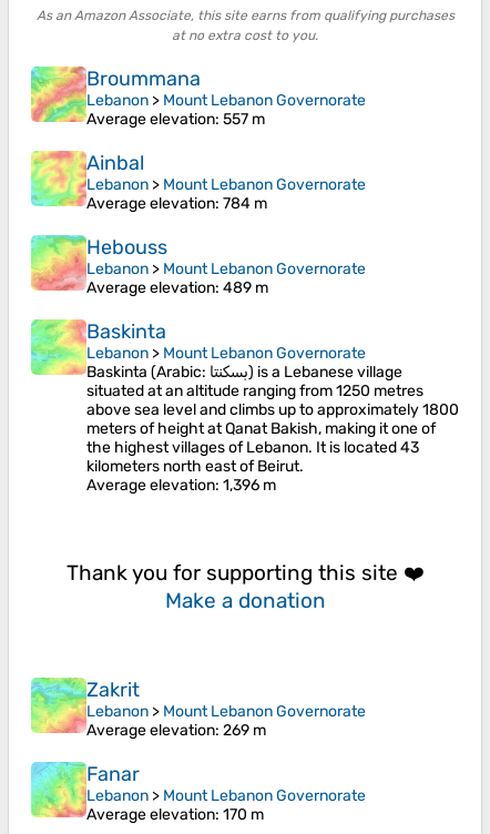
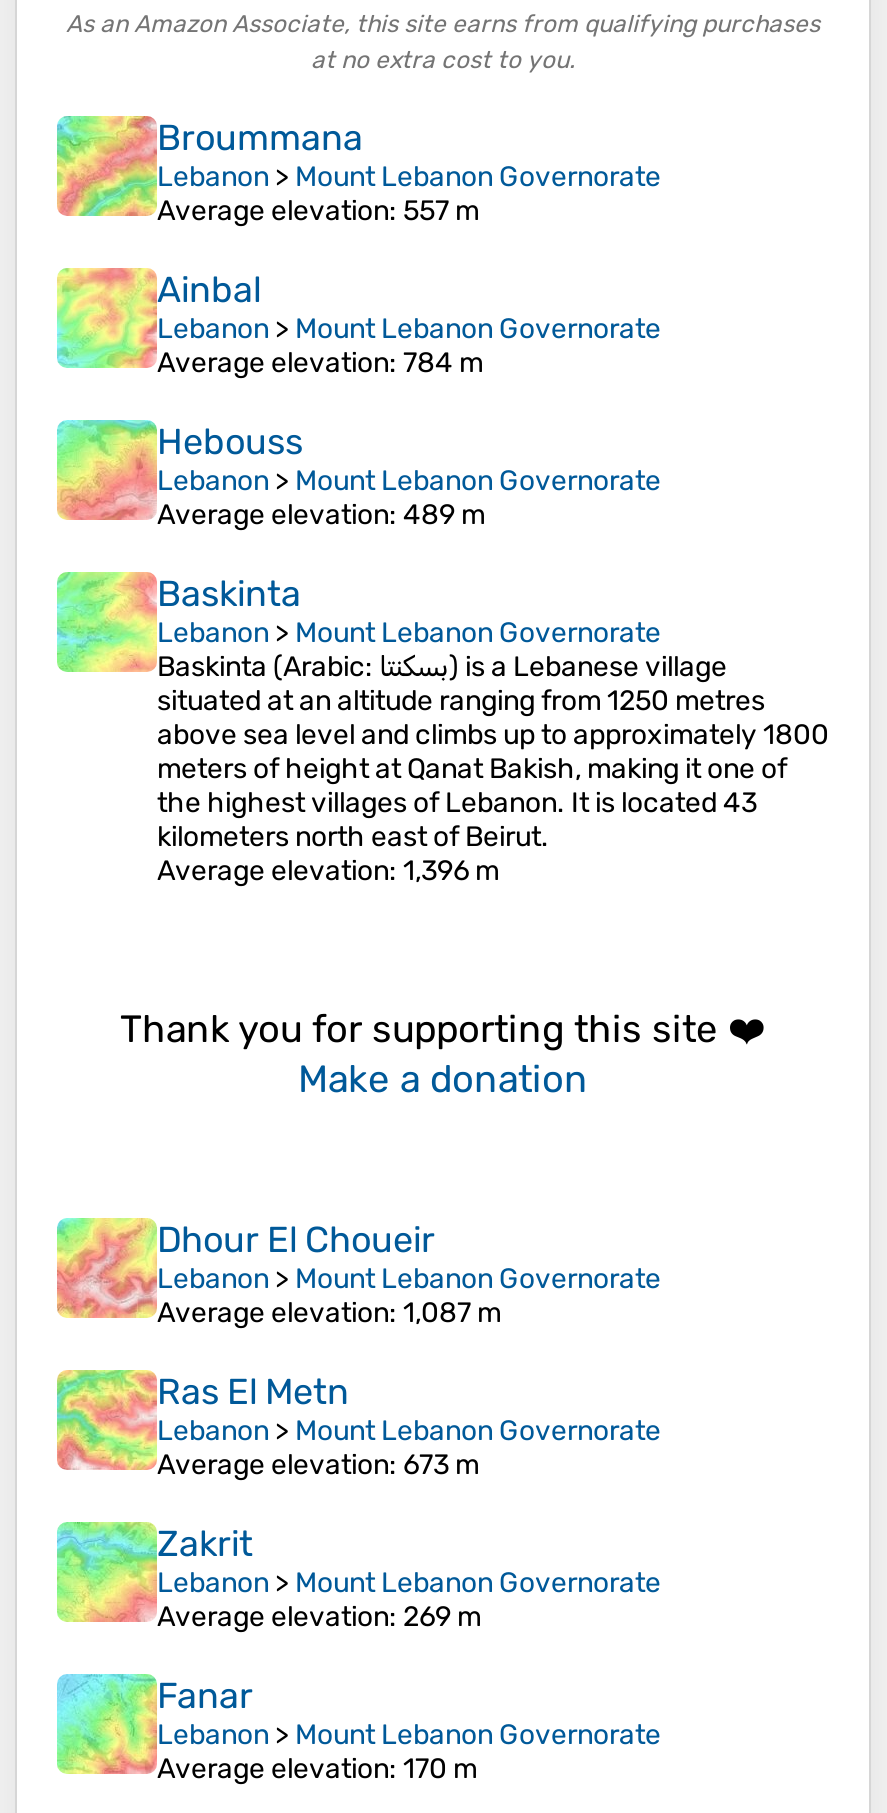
+ [image]
+ Dhour El Choueir
+ Lebanon > Mount Lebanon Governorate
+ Average elevation: 1,087 m
+ Ras El Metn
+ Lebanon > Mount Lebanon Governorate
+ Average elevation: 673 m

+ [image]
